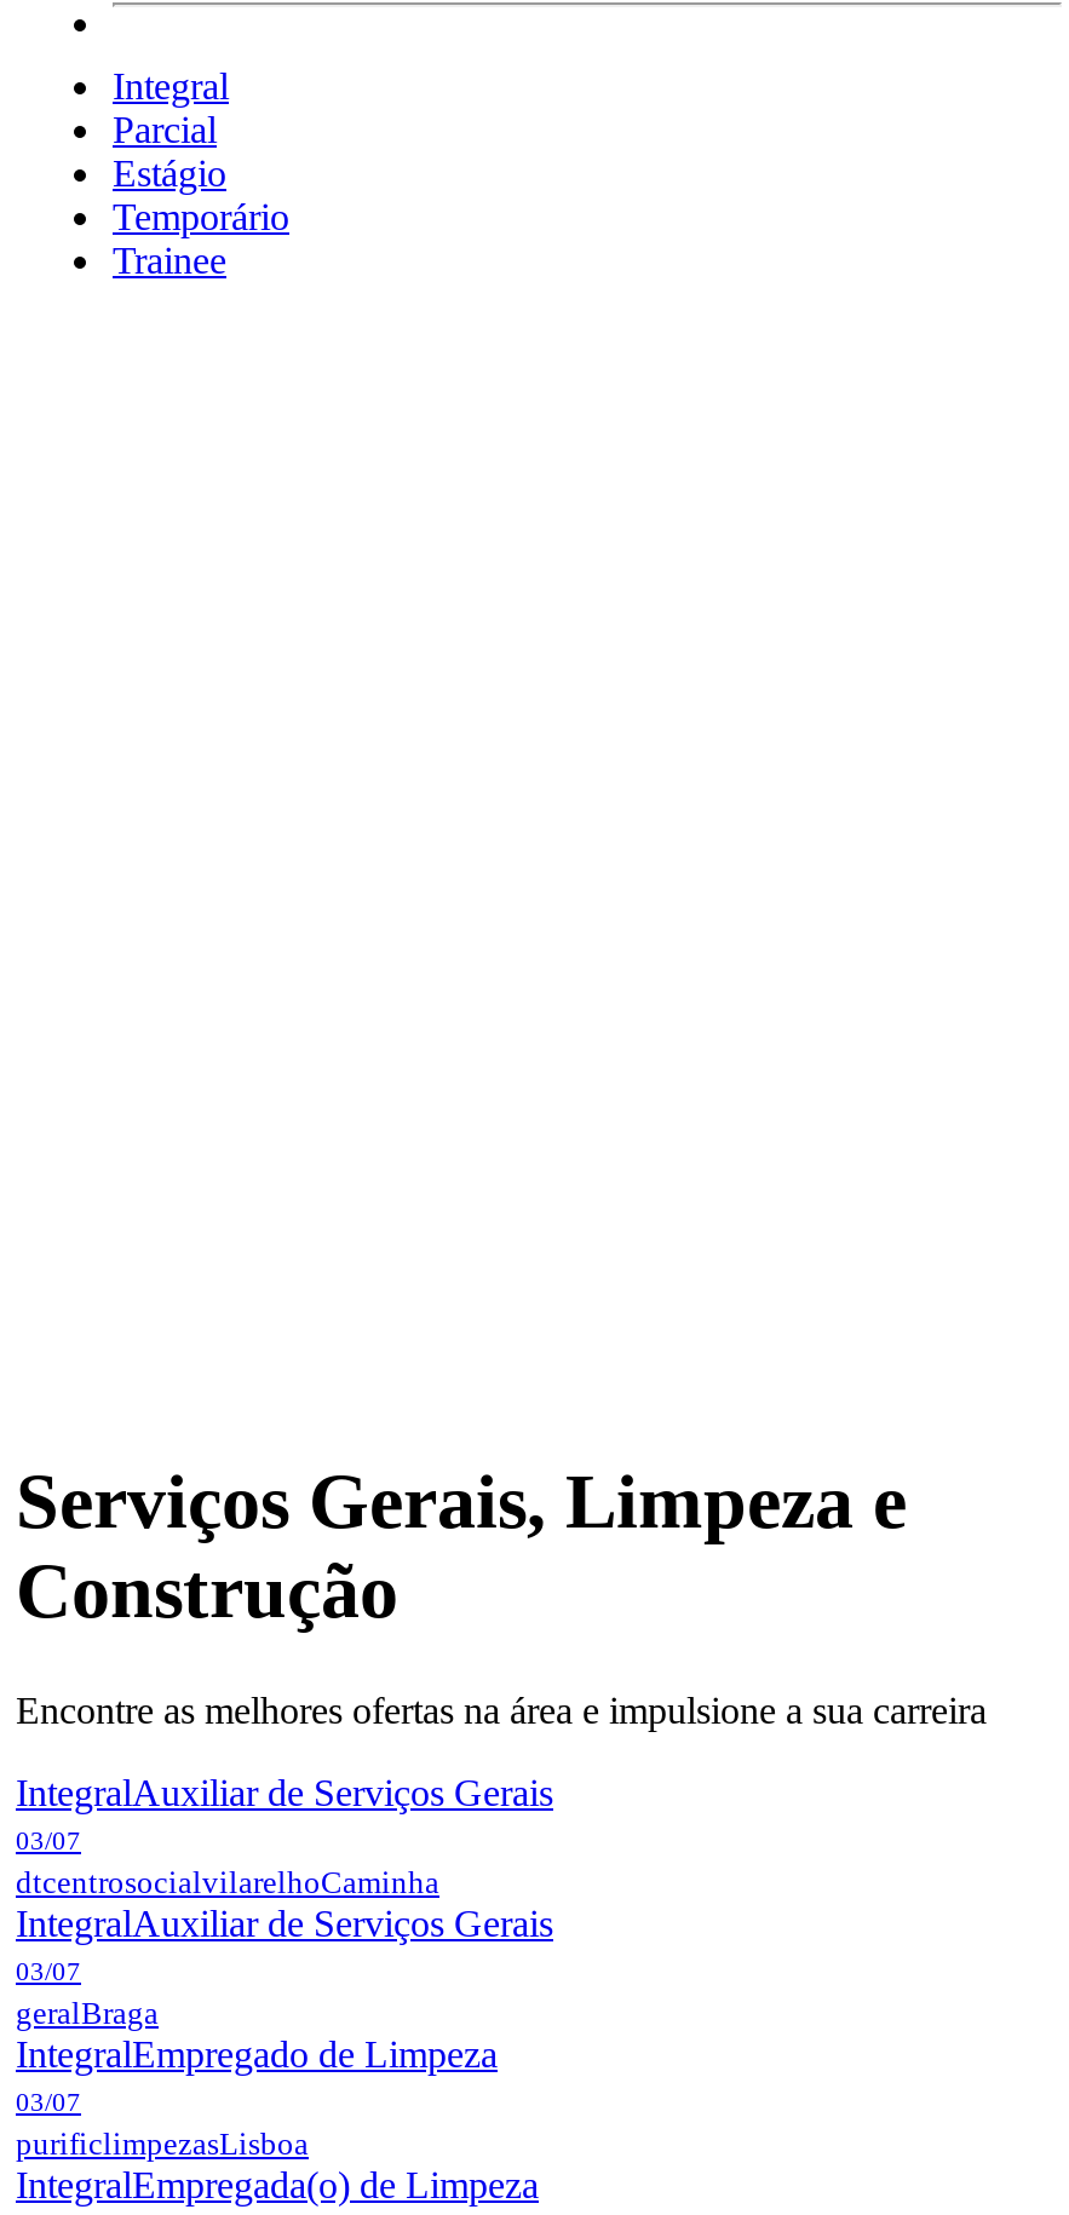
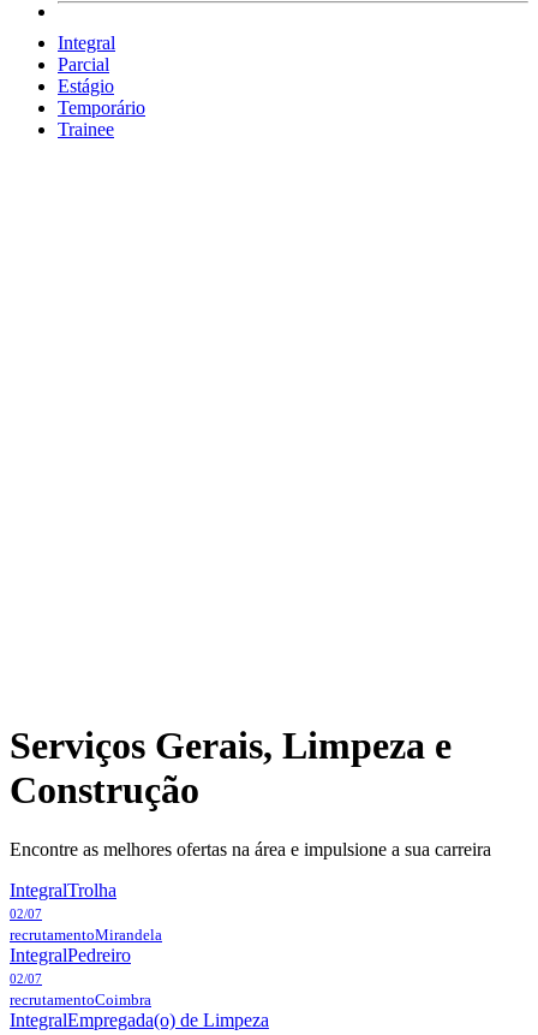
- IntegralAuxiliar de Serviços Gerais
- 03/07
- dtcentrosocialvilarelhoCaminha
- IntegralAuxiliar de Serviços Gerais
- 03/07
- geralBraga
- IntegralEmpregado de Limpeza
- 03/07
- purificlimpezasLisboa
+ IntegralTrolha
+ 02/07
+ recrutamentoMirandela
+ IntegralPedreiro
+ 02/07
+ recrutamentoCoimbra
